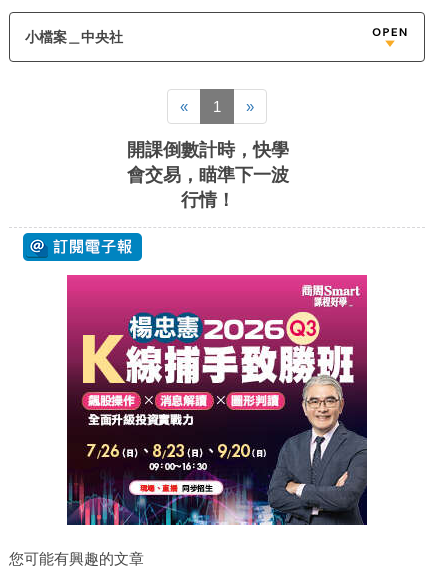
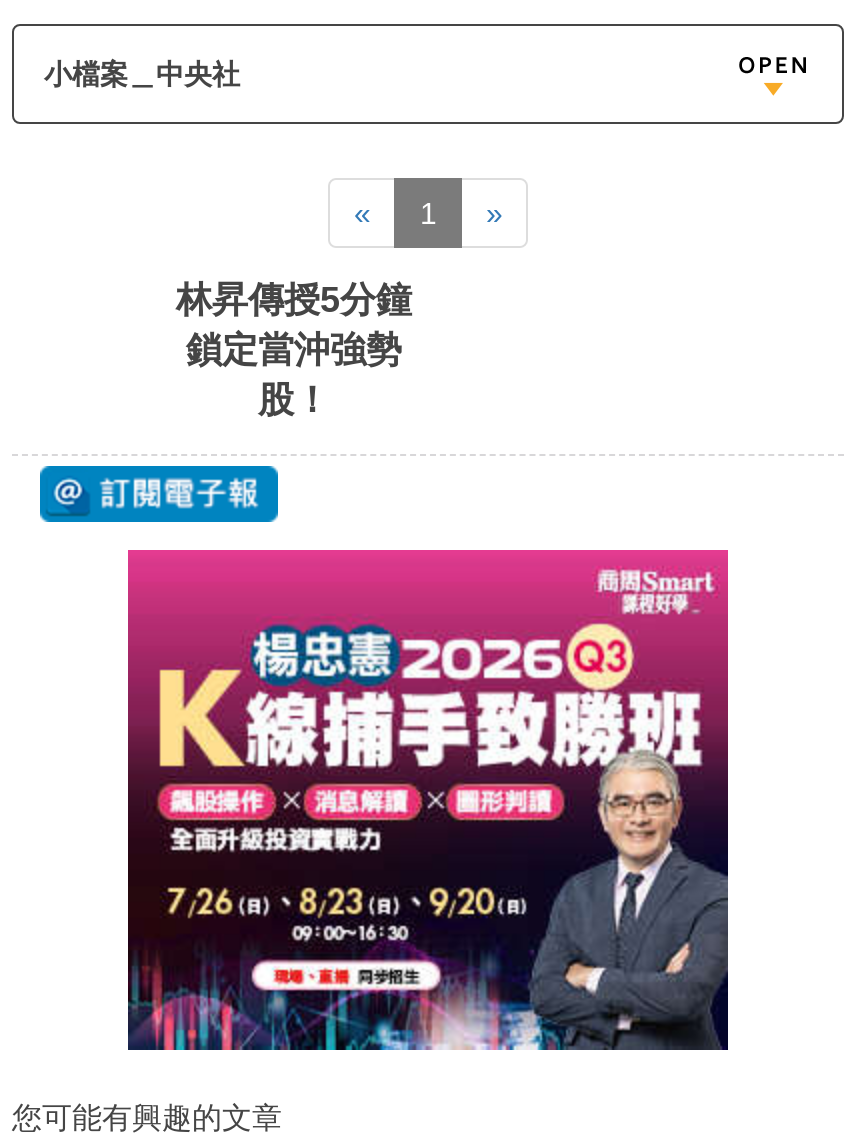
- 開課倒數計時，快學
- 會交易，瞄準下一波
- 行情！
+ 林昇傳授5分鐘
+ 鎖定當沖強勢
+ 股！
